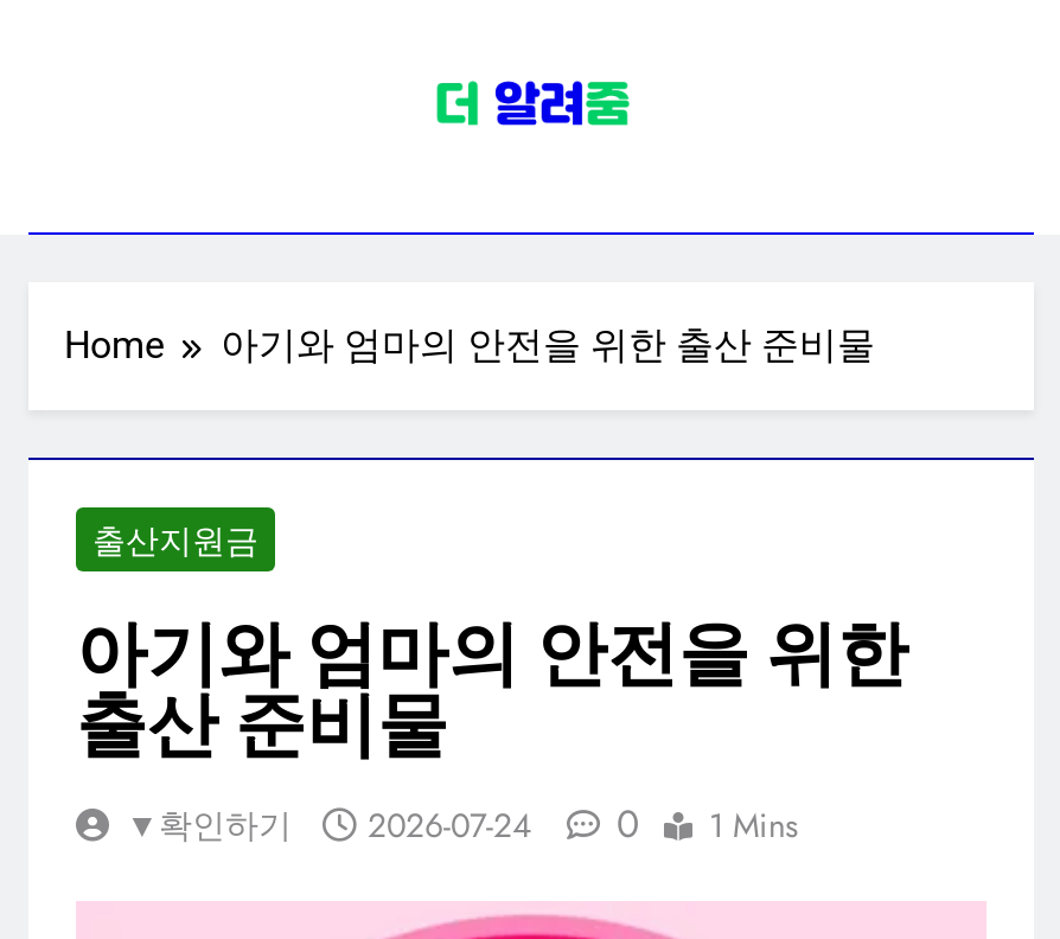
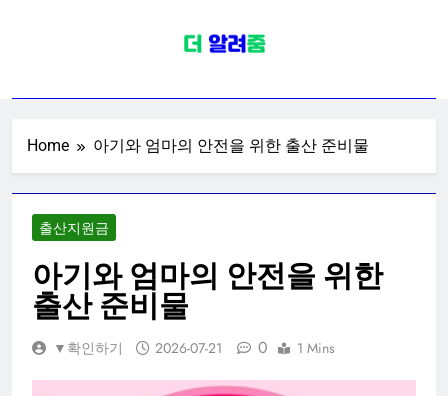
- 2026-07-24
+ 2026-07-21
